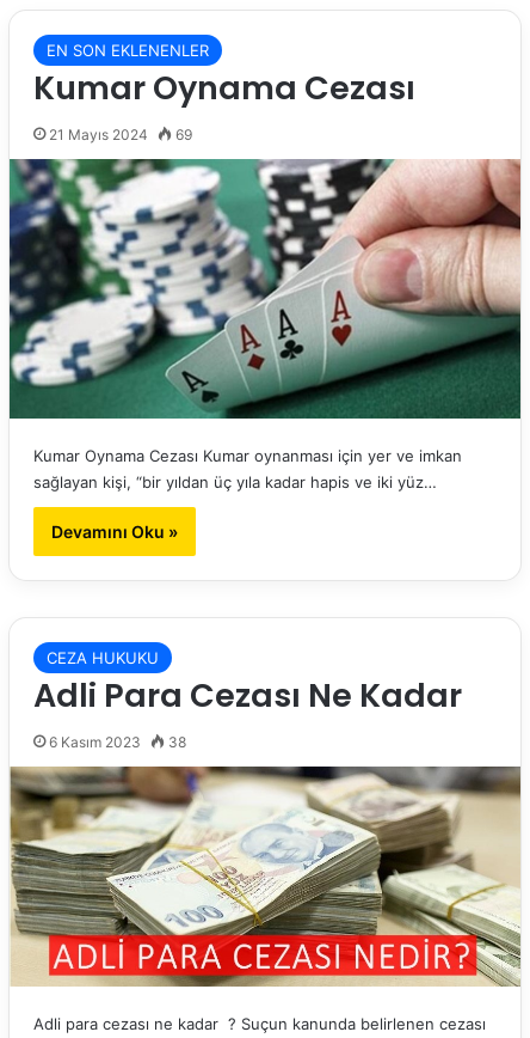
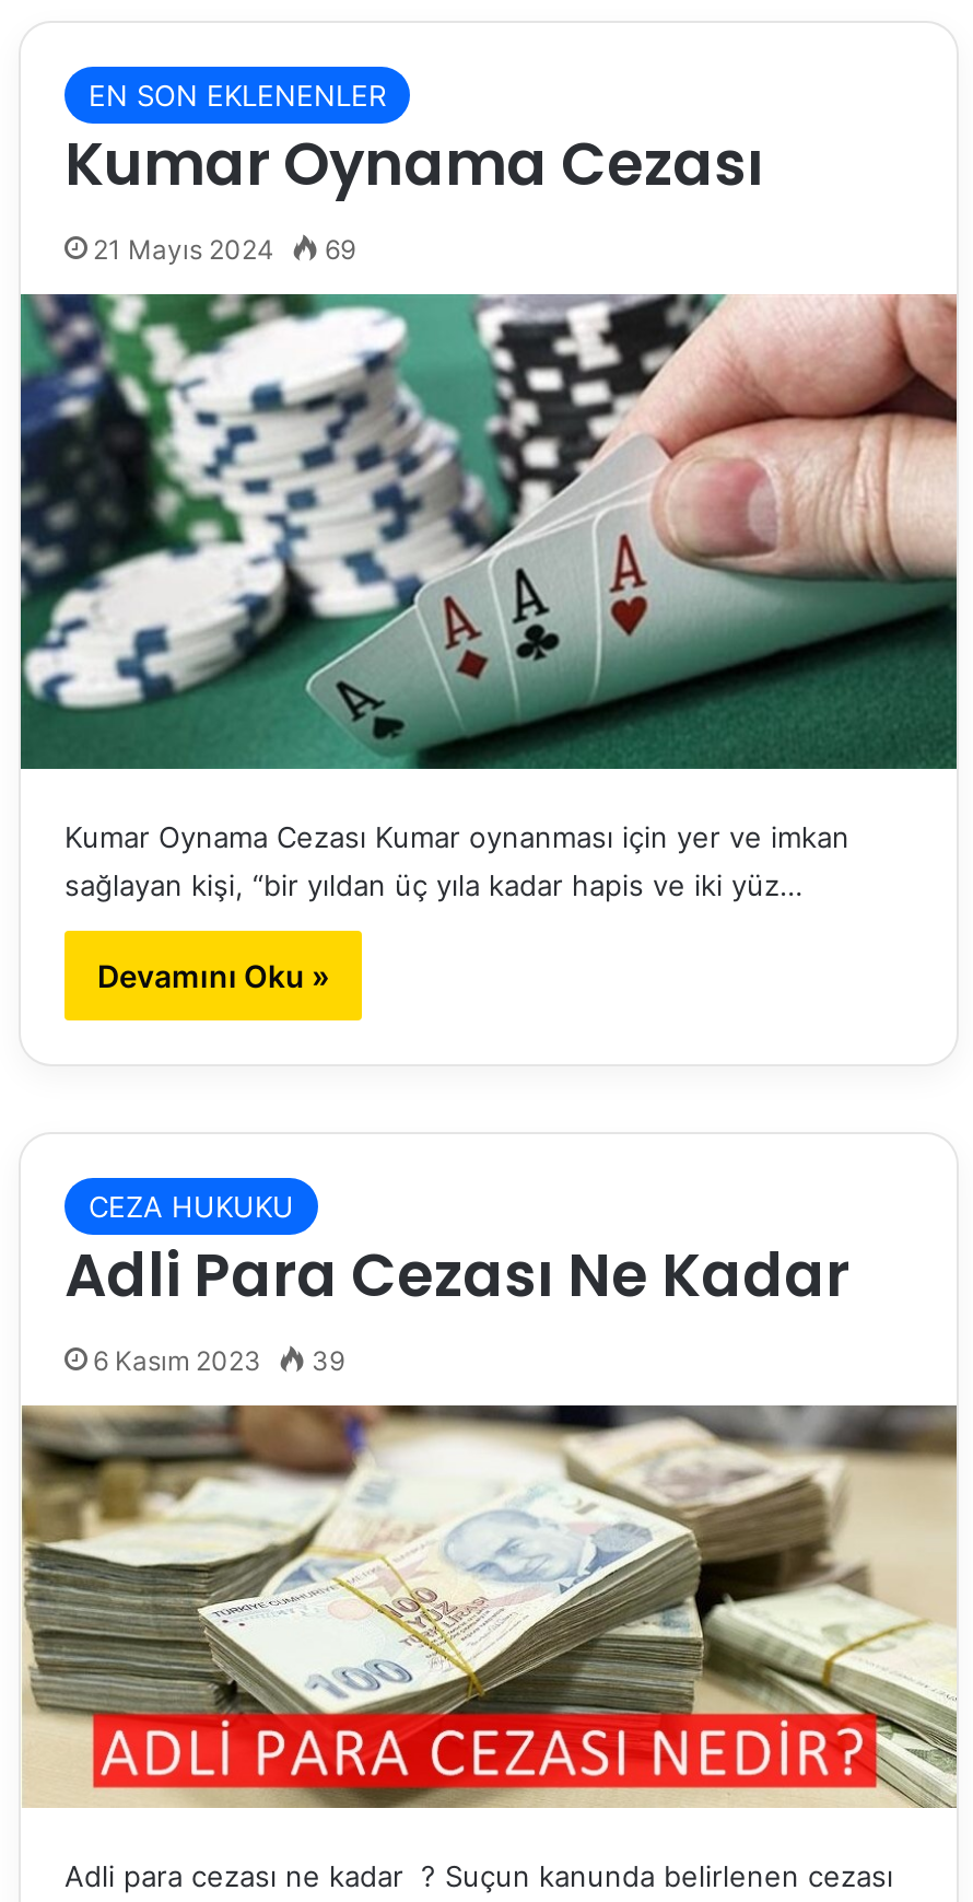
- 6 Kasım 2023 38
+ 6 Kasım 2023 39
